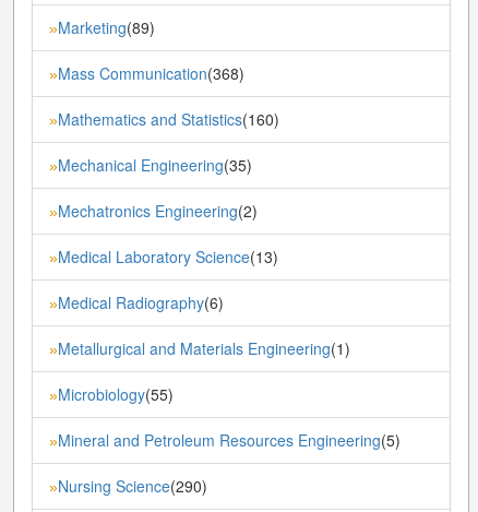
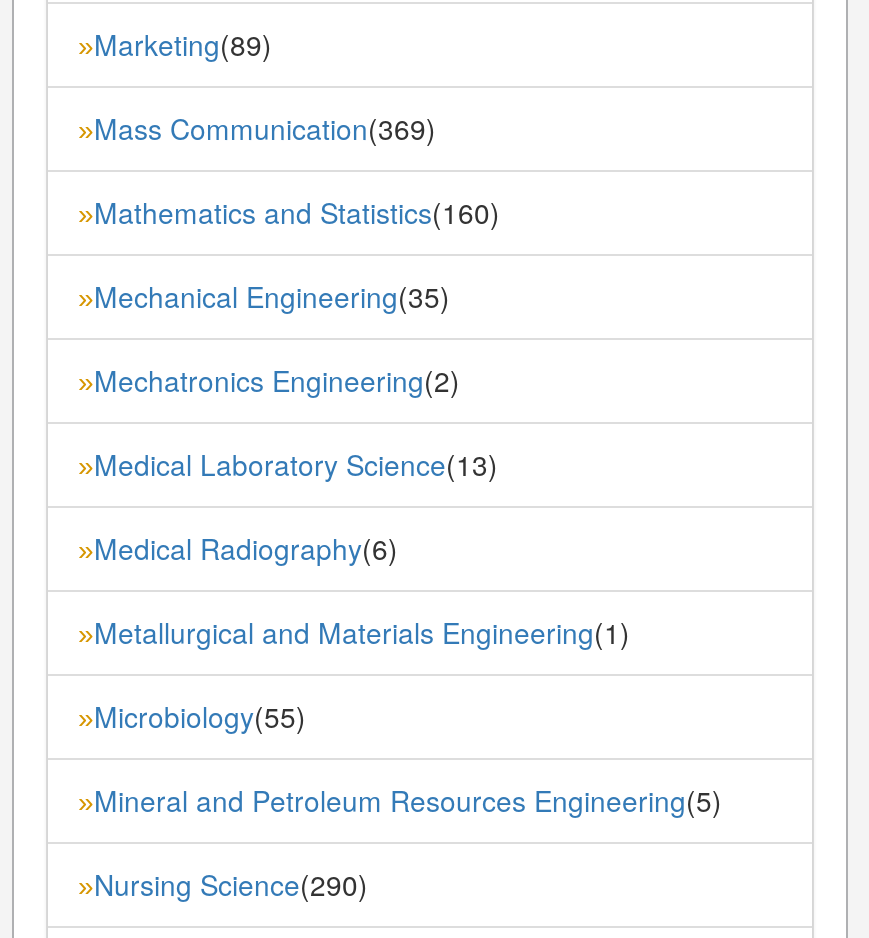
- »Mass Communication(368)
+ »Mass Communication(369)
